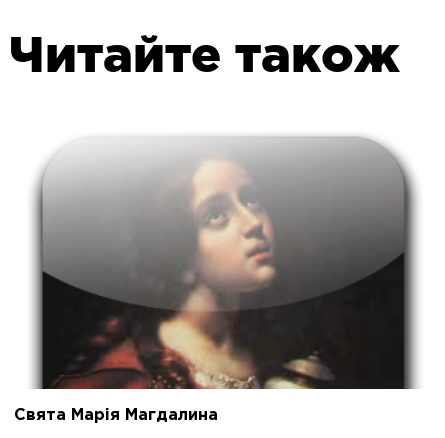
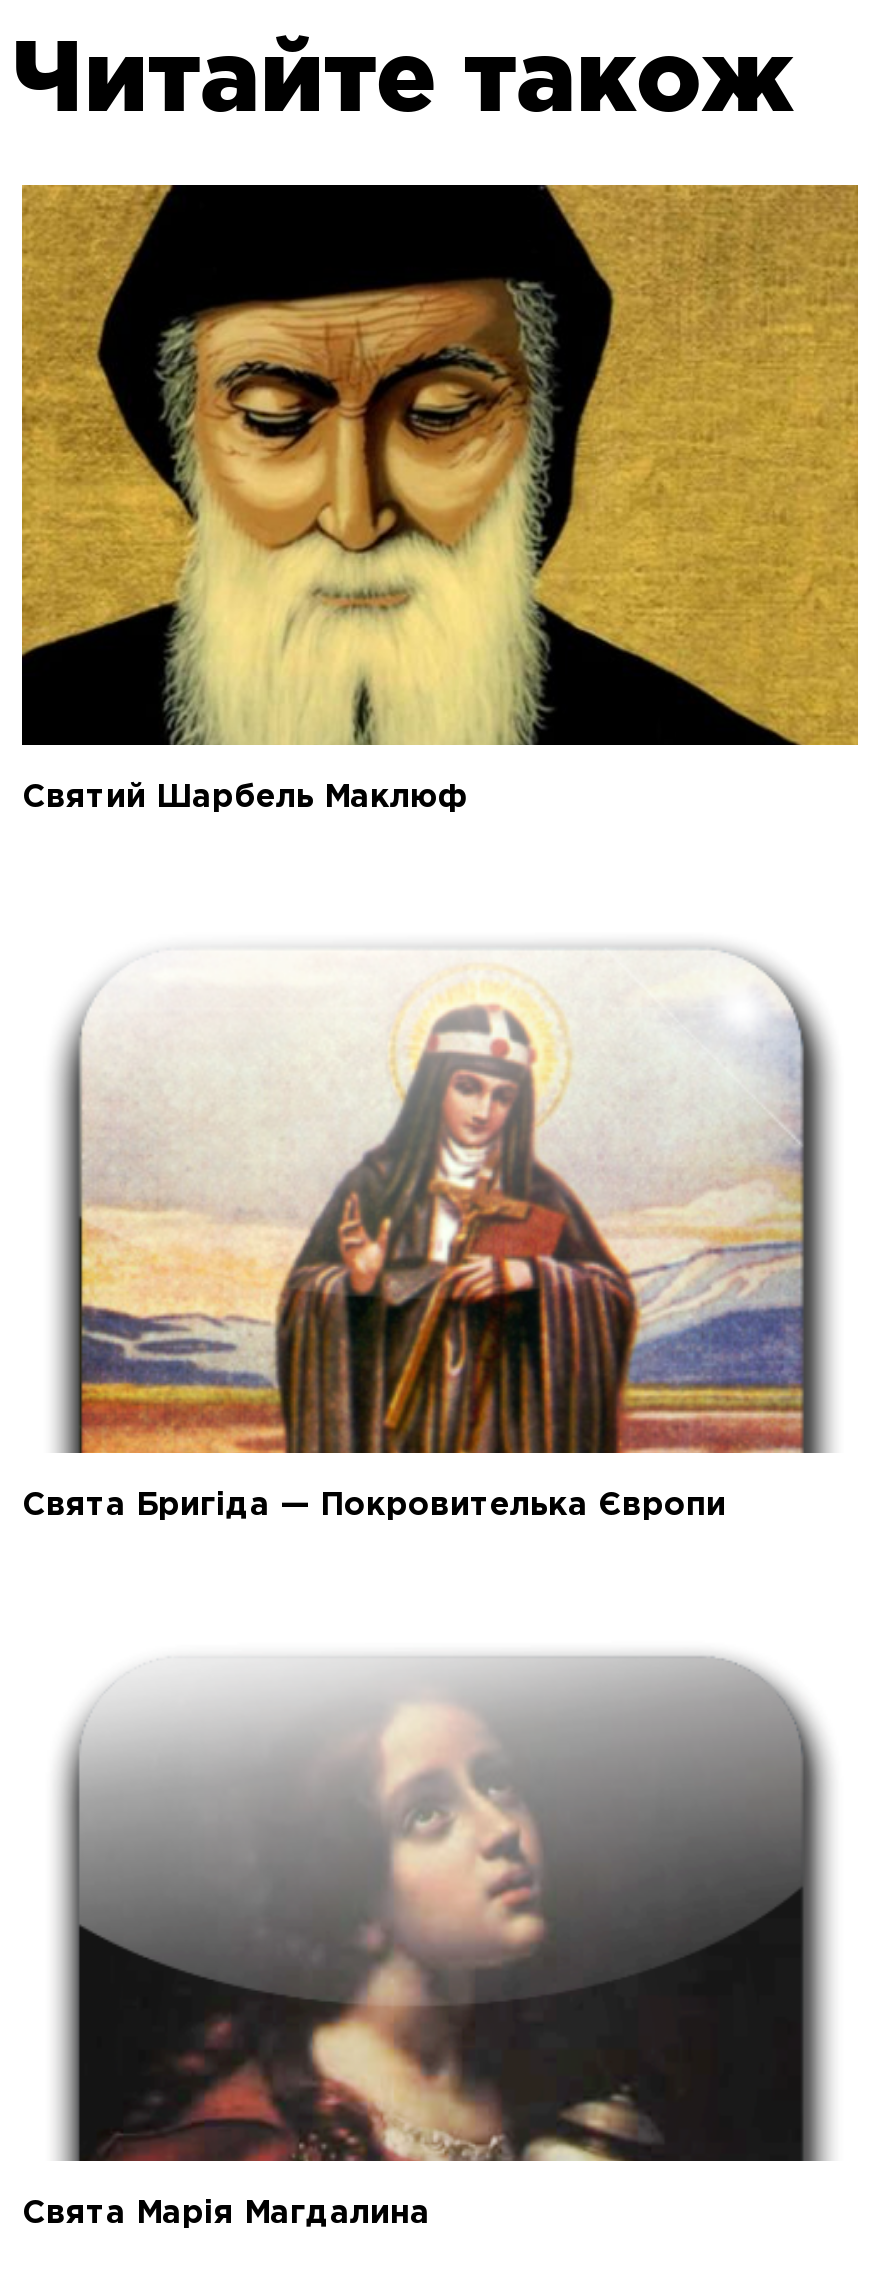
+ [image]
+ Святий Шарбель Маклюф

+ [image]
+ Свята Бригіда — Покровителька Європи
